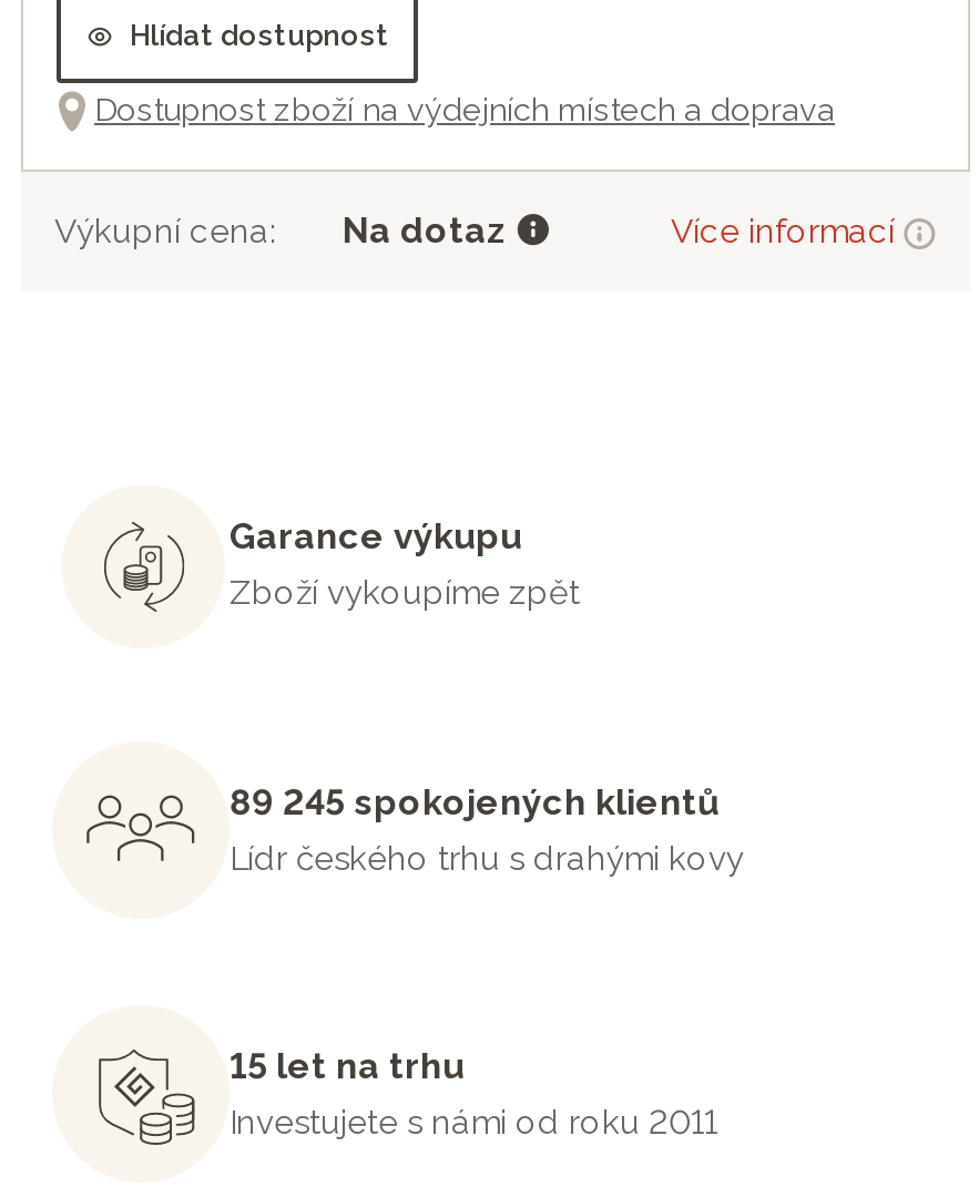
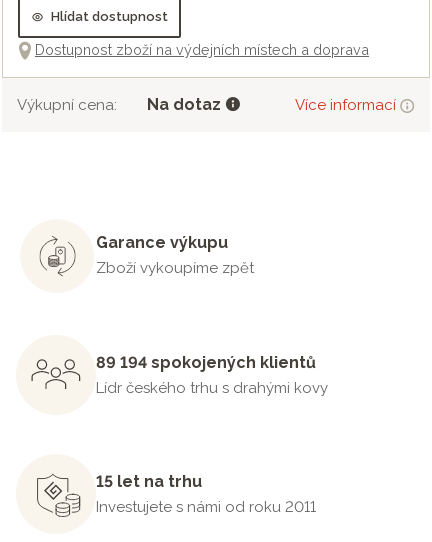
- 89 245 spokojených klientů
+ 89 194 spokojených klientů
